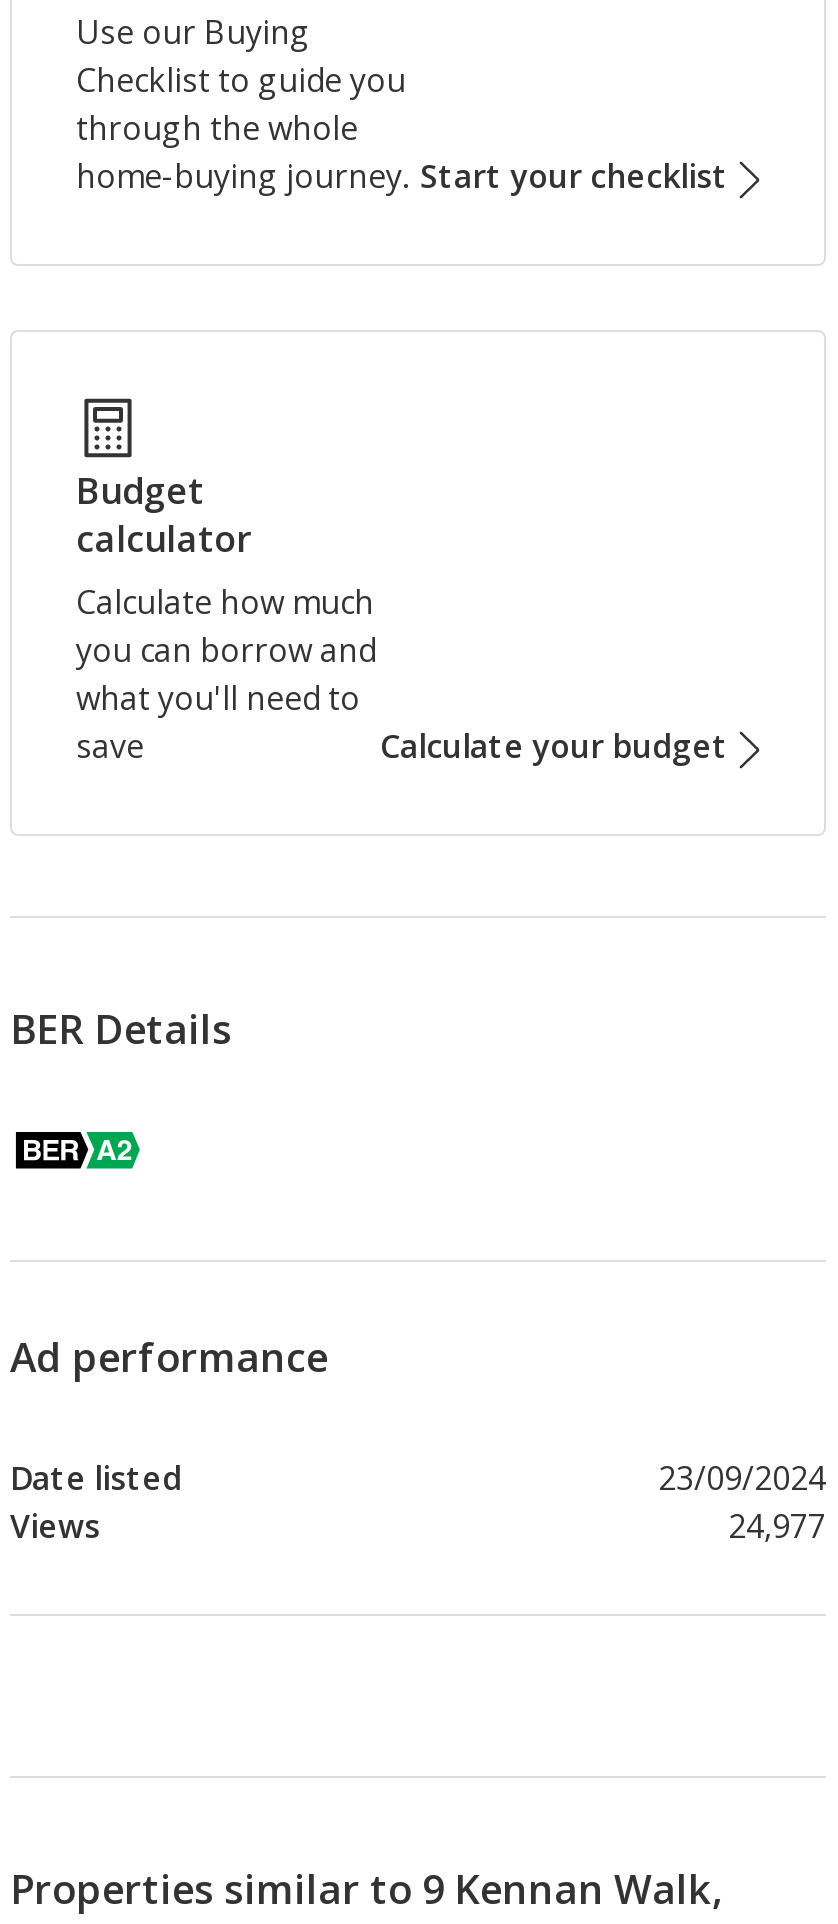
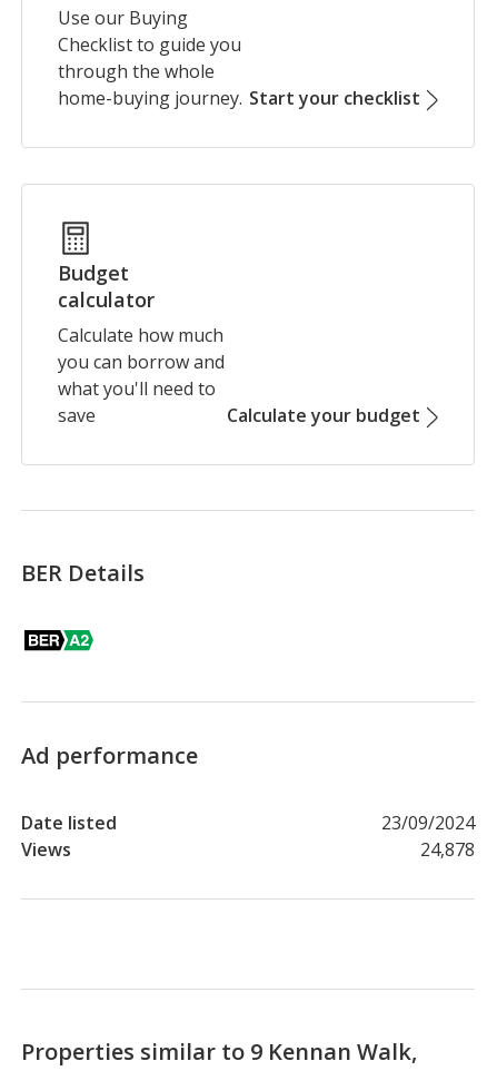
- 24,977
+ 24,878
